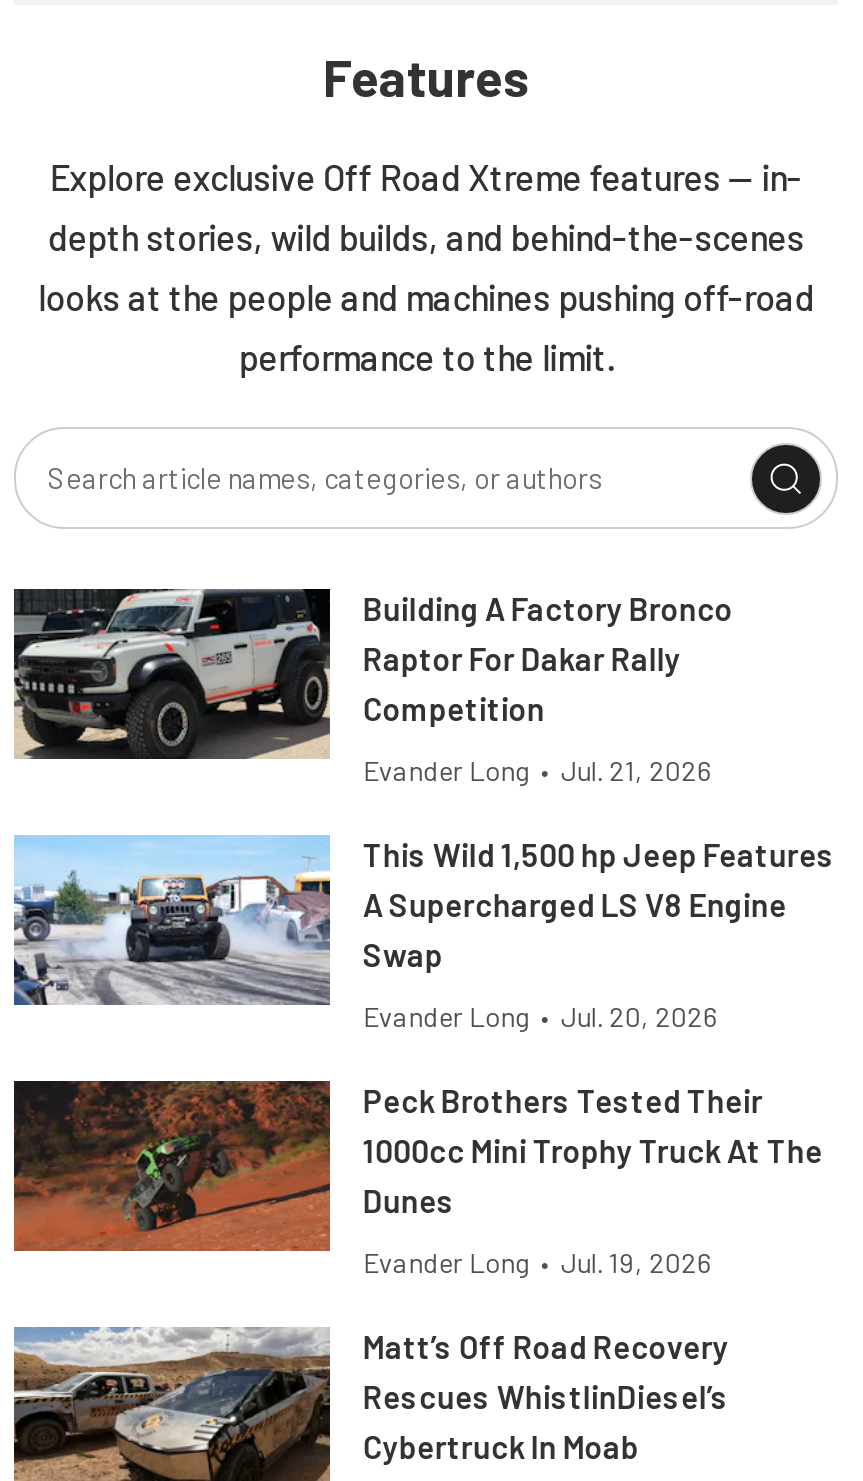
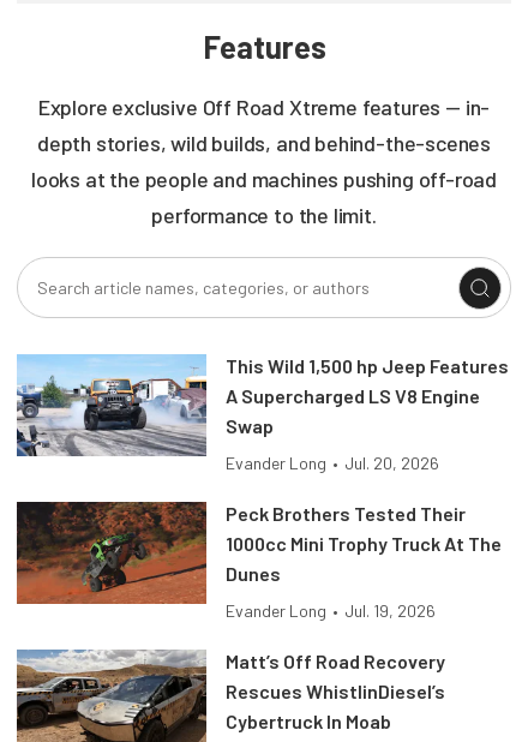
- [image]
- Building A Factory Bronco
- Raptor For Dakar Rally
- Competition
- Evander Long • Jul. 21, 2026
